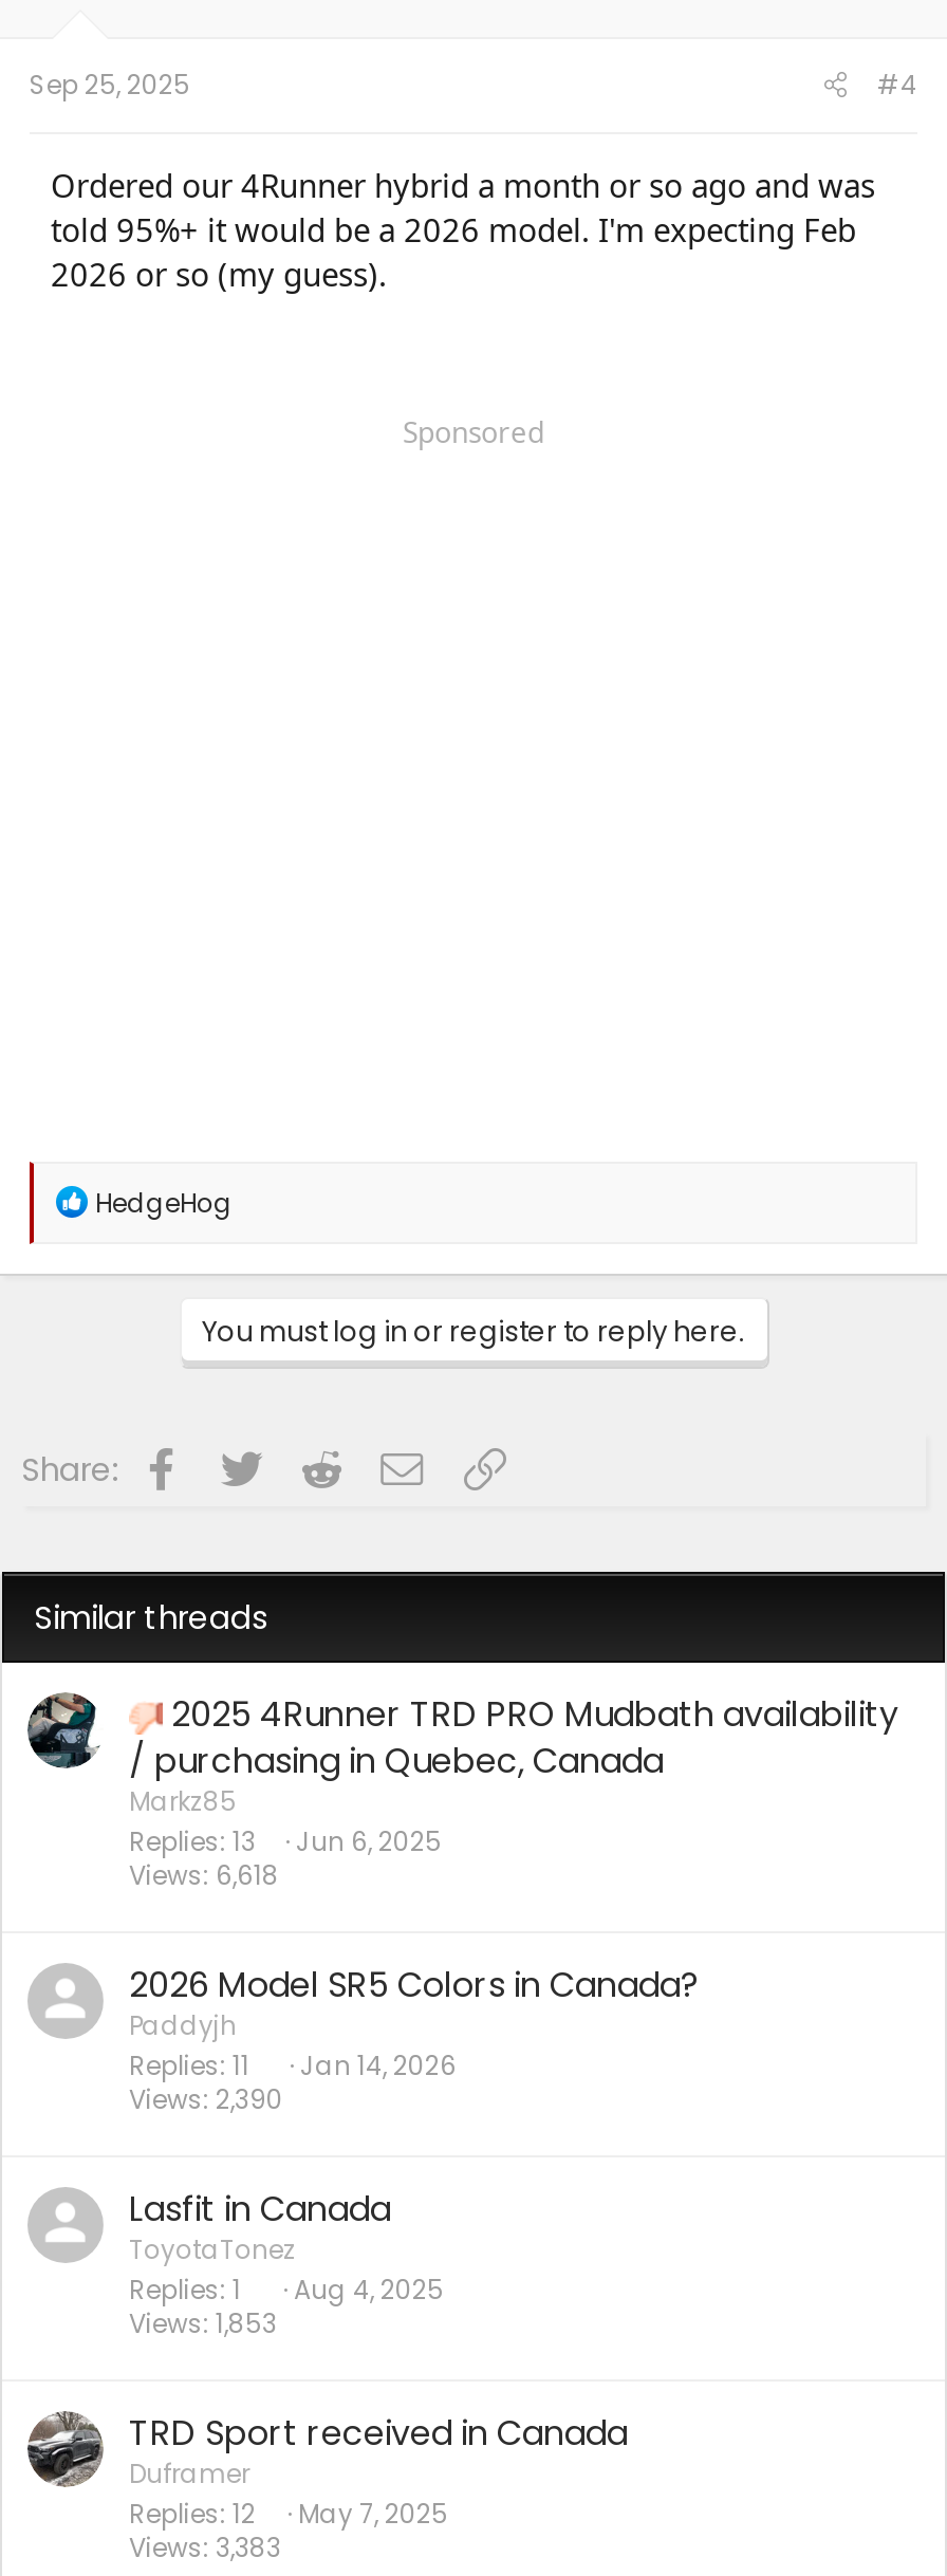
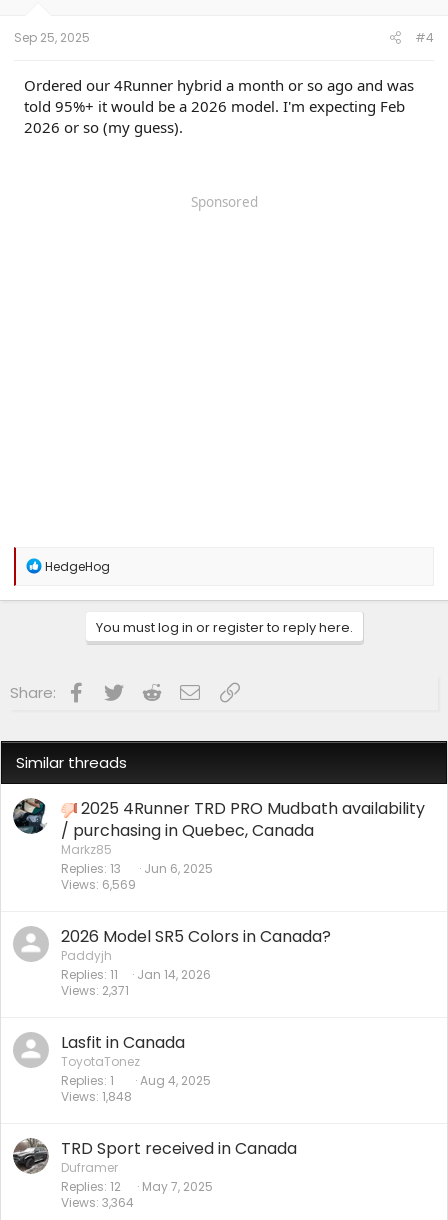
- Views 6,618
+ Views 6,569

- Views 2,390
+ Views 2,371

- Views 1,853
+ Views 1,848

- Views 3,383
+ Views 3,364
